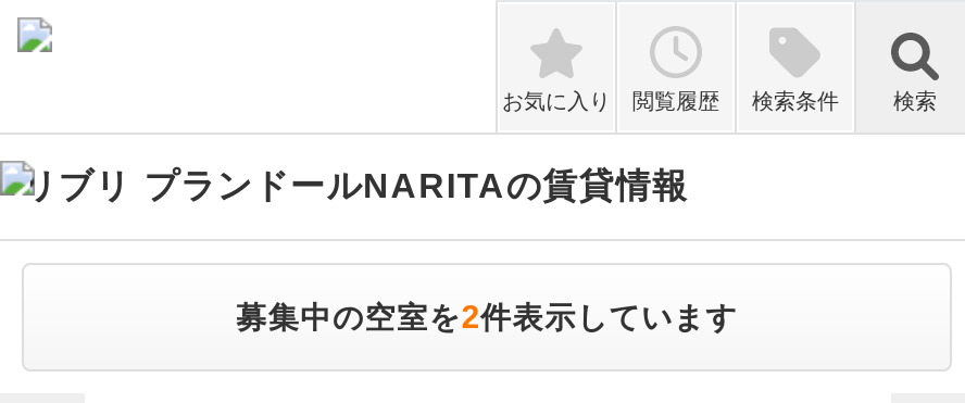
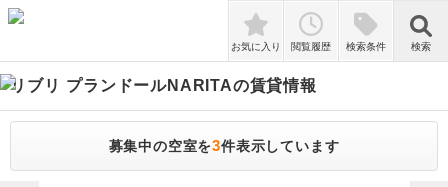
- 募集中の空室を2件表示しています
+ 募集中の空室を3件表示しています
